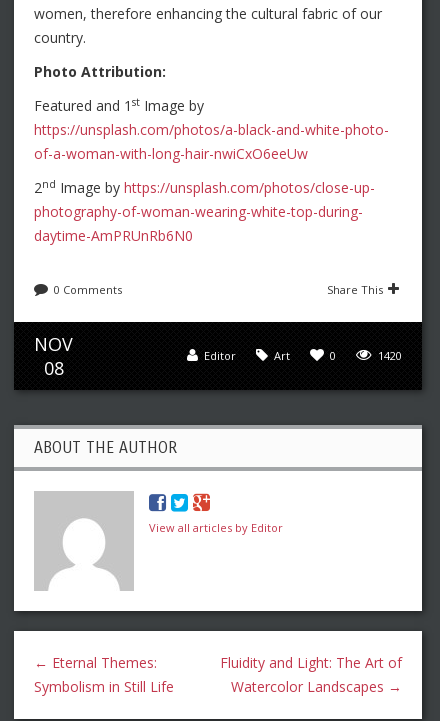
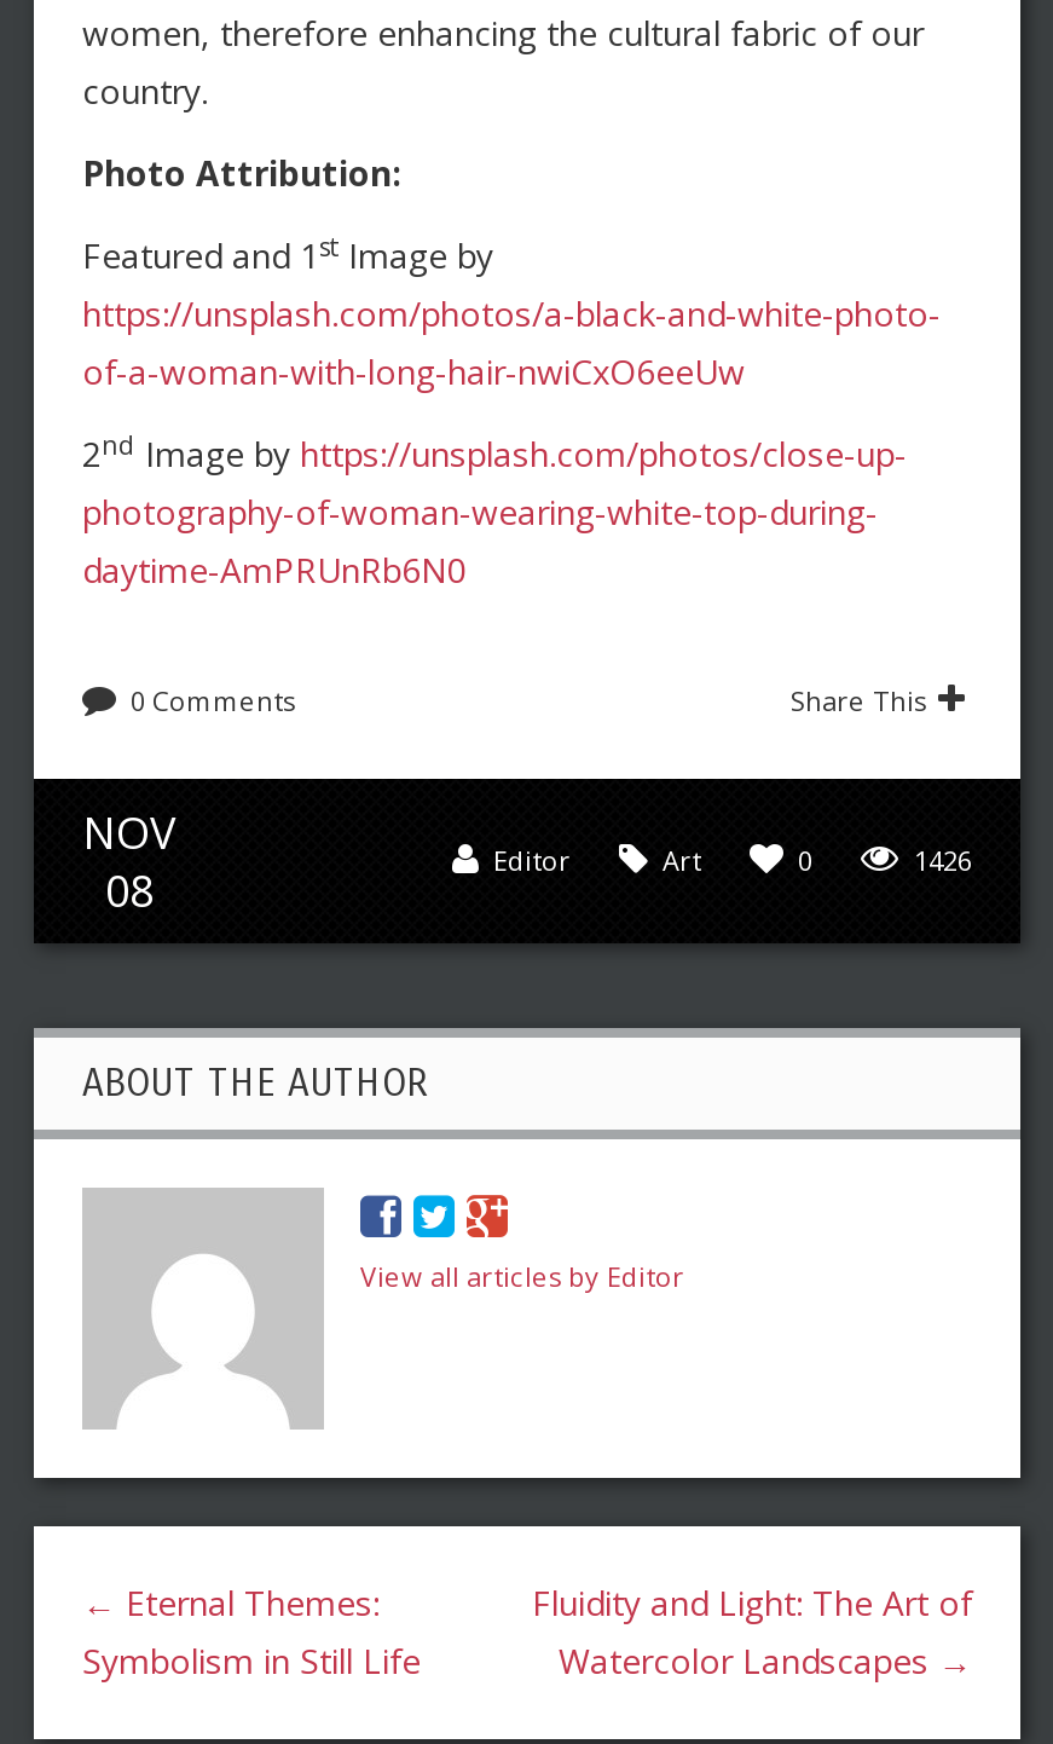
- 1420
+ 1426
